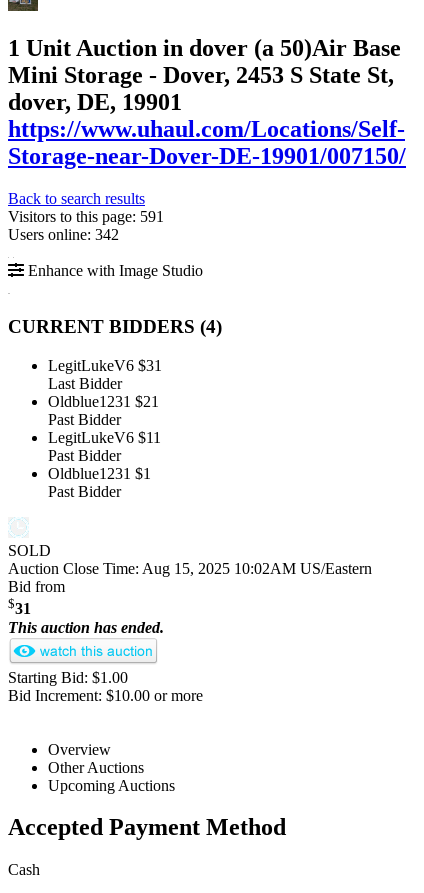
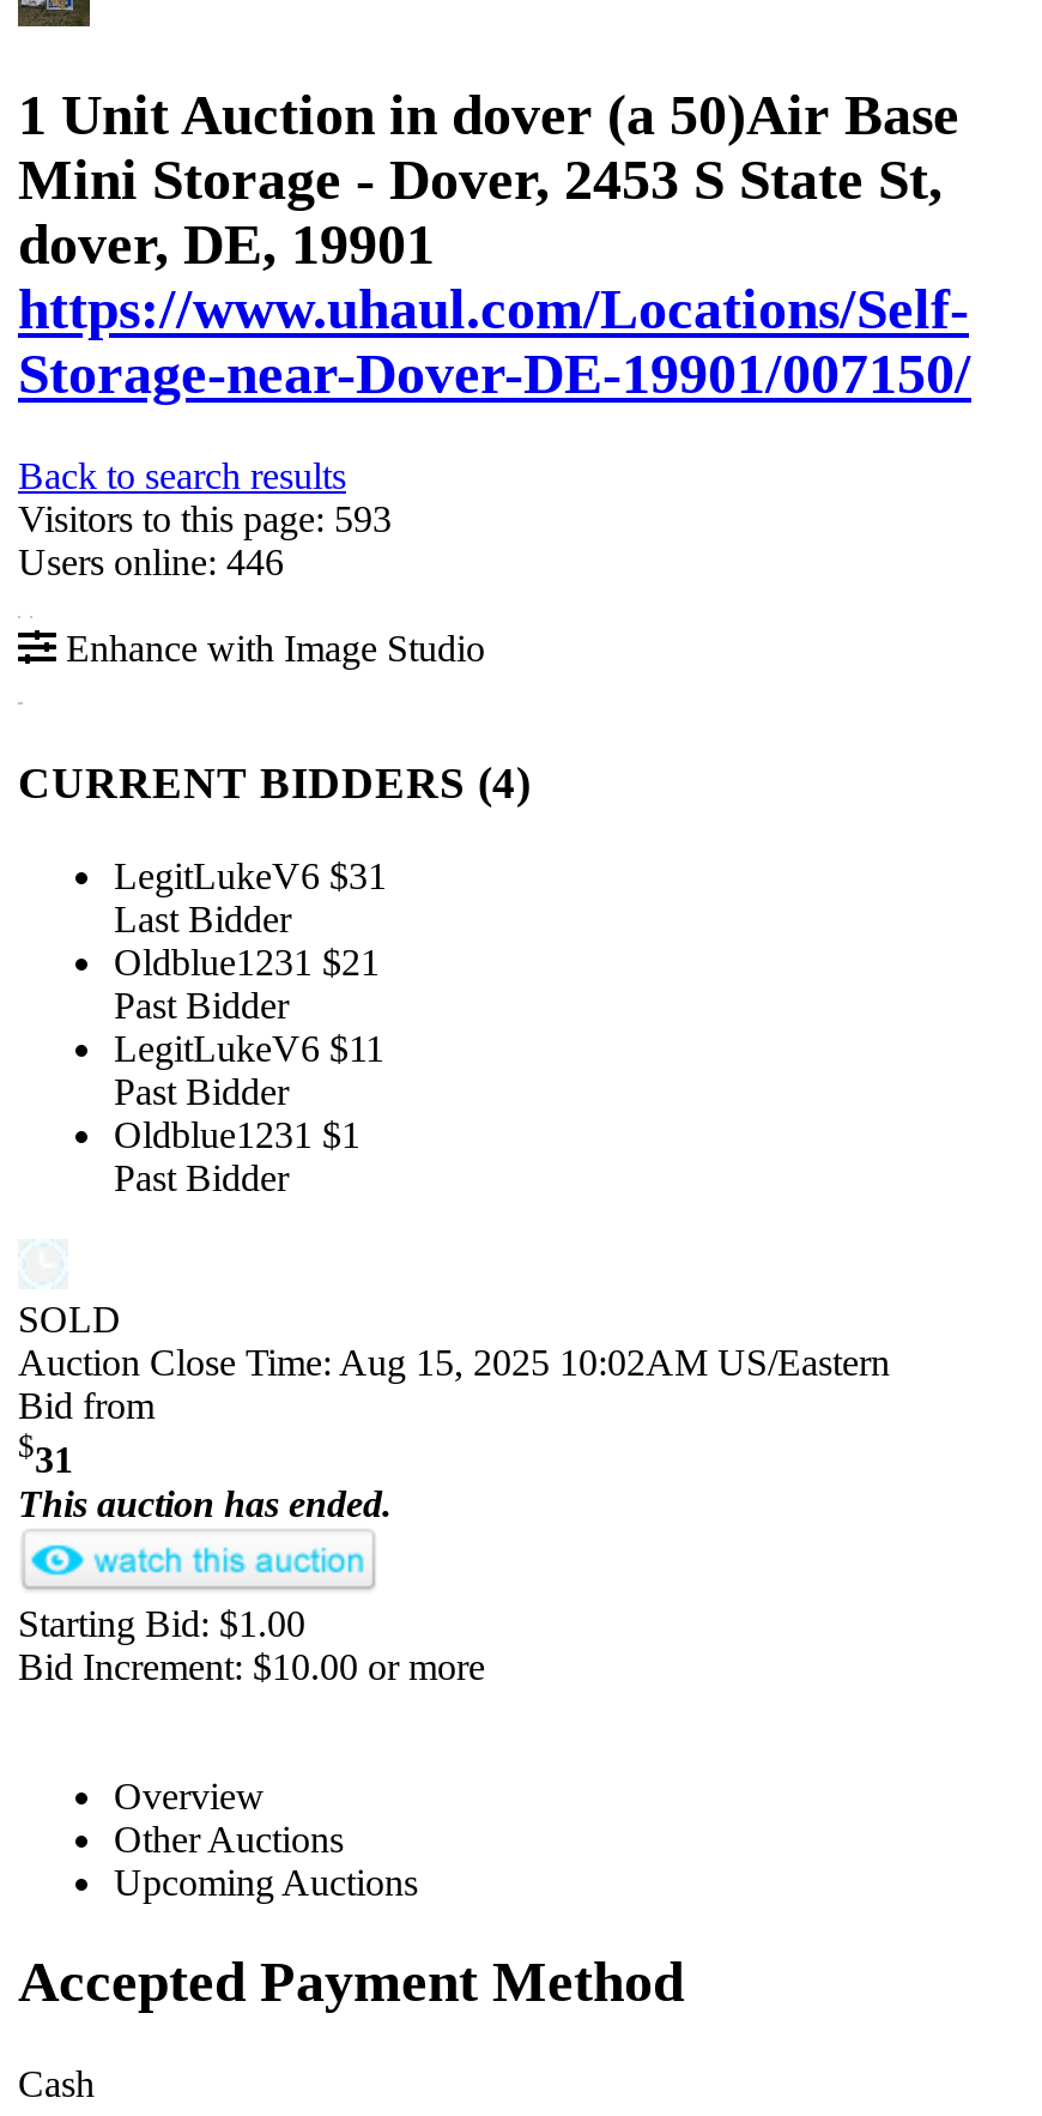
- Visitors to this page: 591
+ Visitors to this page: 593

- Users online: 342
+ Users online: 446
